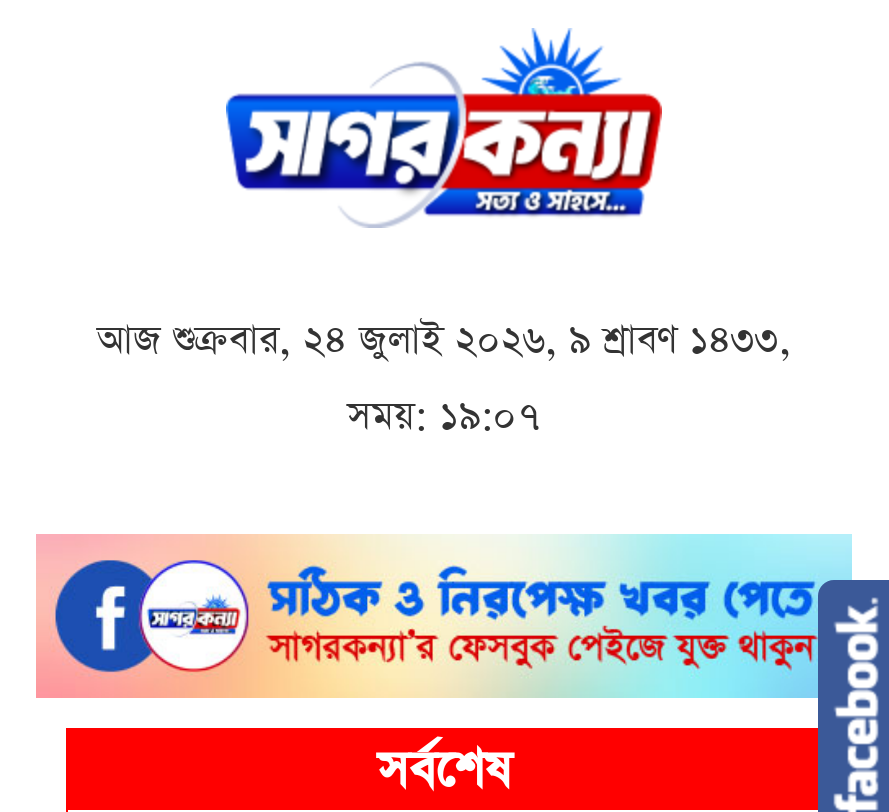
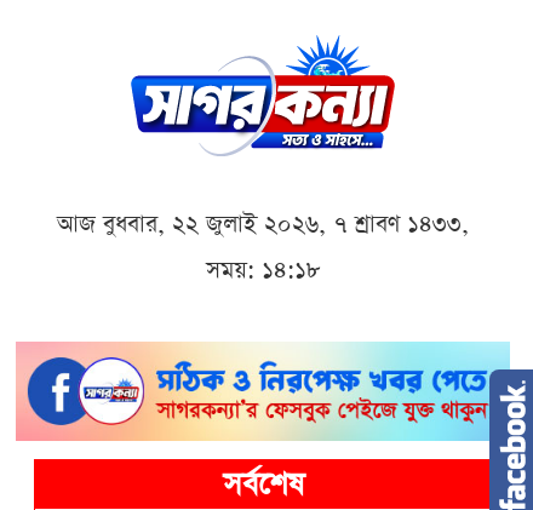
- আজ শুক্রবার, ২৪ জুলাই ২০২৬, ৯ শ্রাবণ ১৪৩৩,
+ আজ বুধবার, ২২ জুলাই ২০২৬, ৭ শ্রাবণ ১৪৩৩,

- সময়: ১৯:০৭
+ সময়: ১৪:১৮
